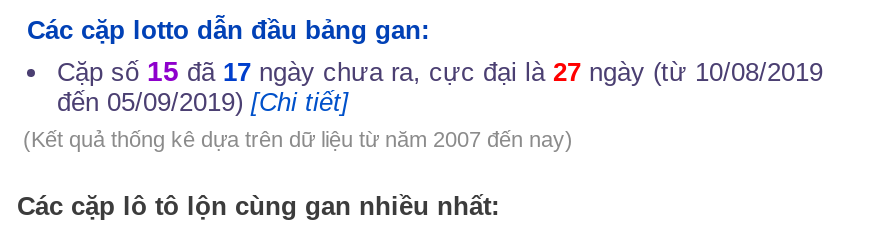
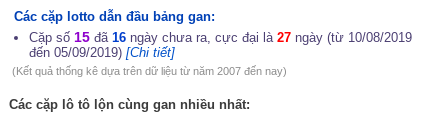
- Cặp số 15 đã 17 ngày chưa ra, cực đại là 27 ngày (từ 10/08/2019
+ Cặp số 15 đã 16 ngày chưa ra, cực đại là 27 ngày (từ 10/08/2019
